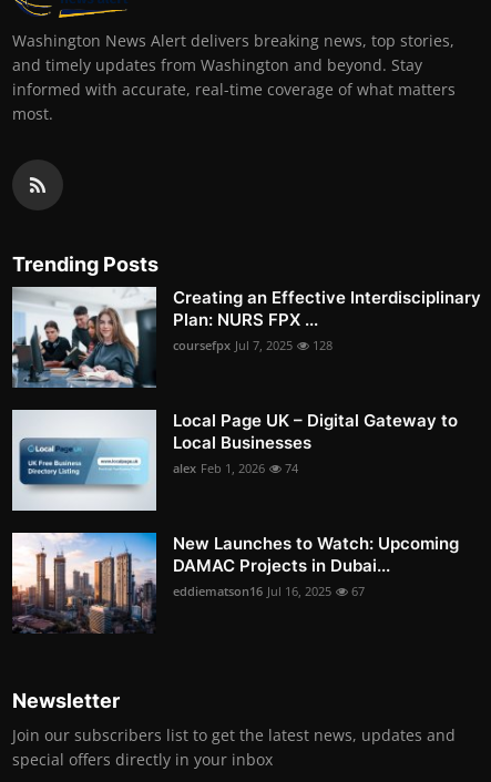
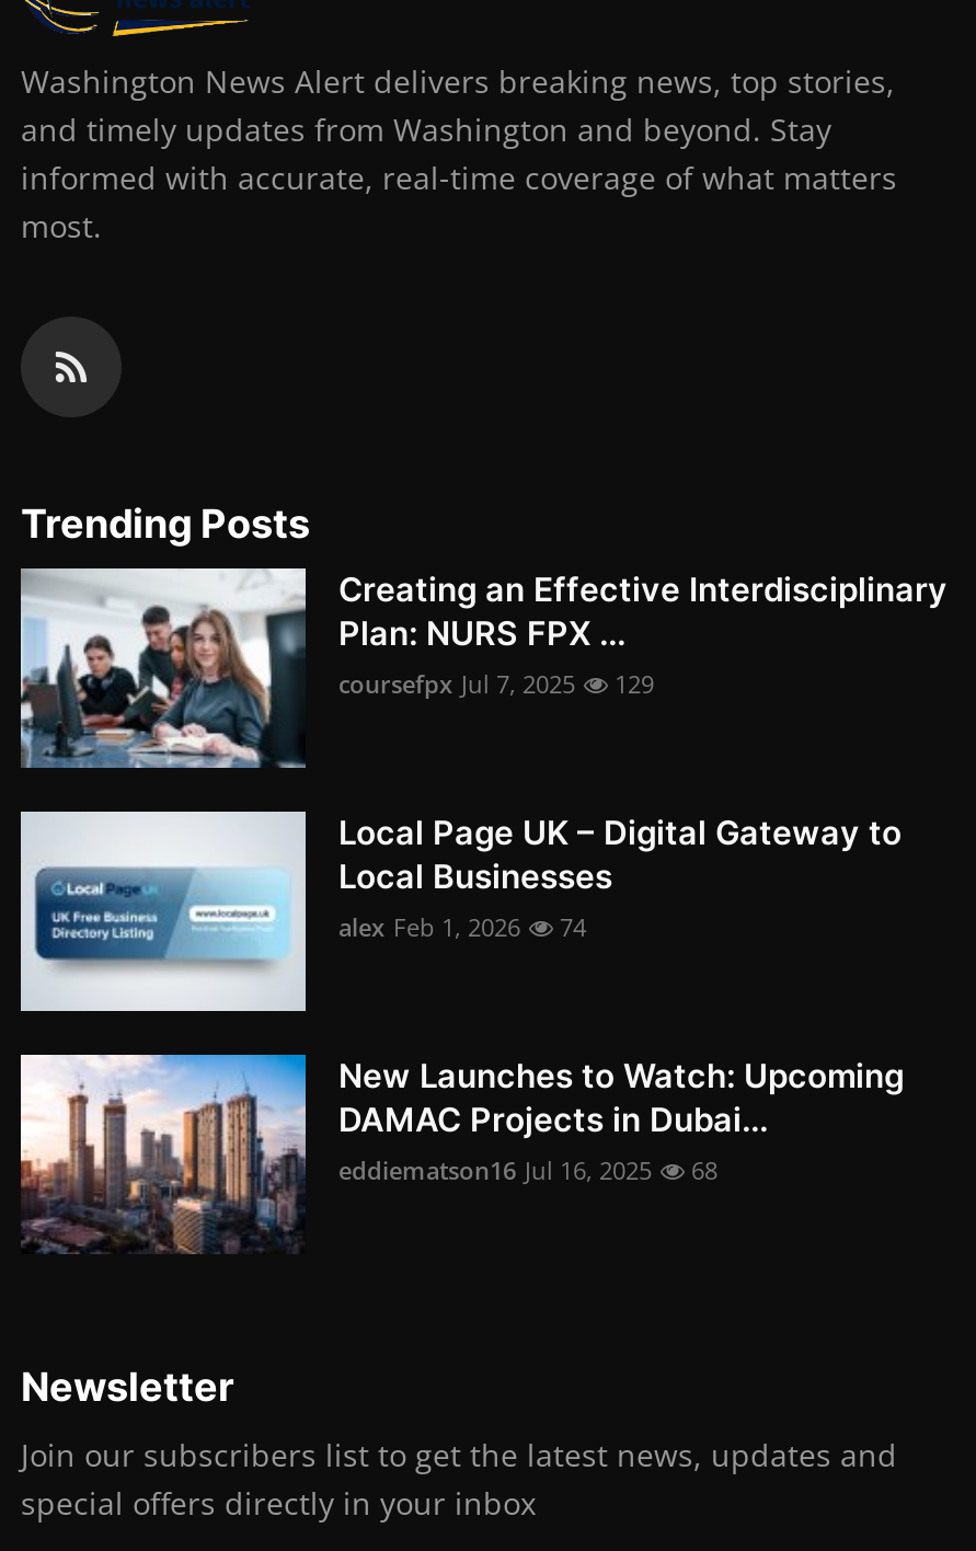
- coursefpx Jul 7, 2025 128
+ coursefpx Jul 7, 2025 129

- eddiematson16 Jul 16, 2025 67
+ eddiematson16 Jul 16, 2025 68
